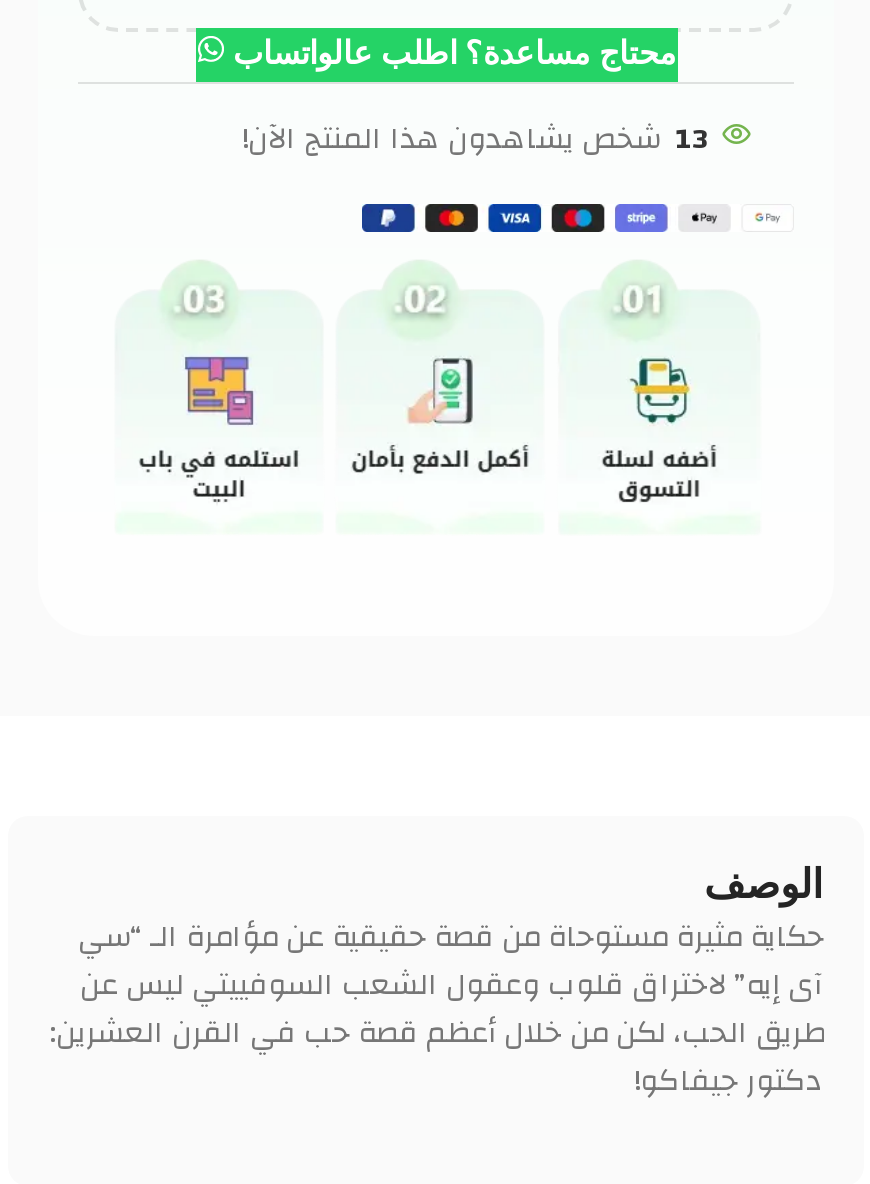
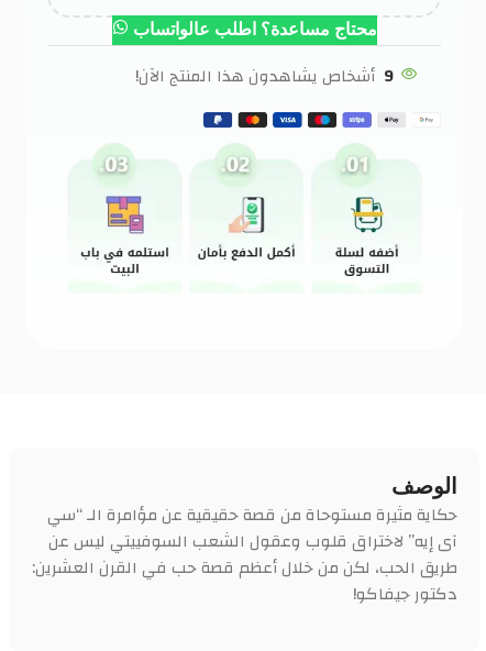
- 13 شخص يشاهدون هذا المنتج الآن!
+ 9 أشخاص يشاهدون هذا المنتج الآن!
